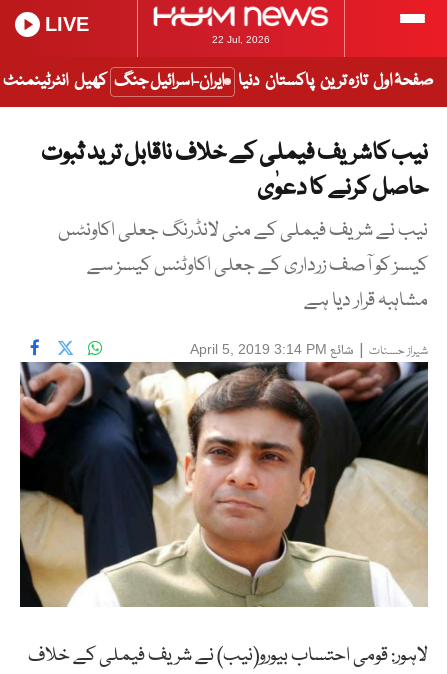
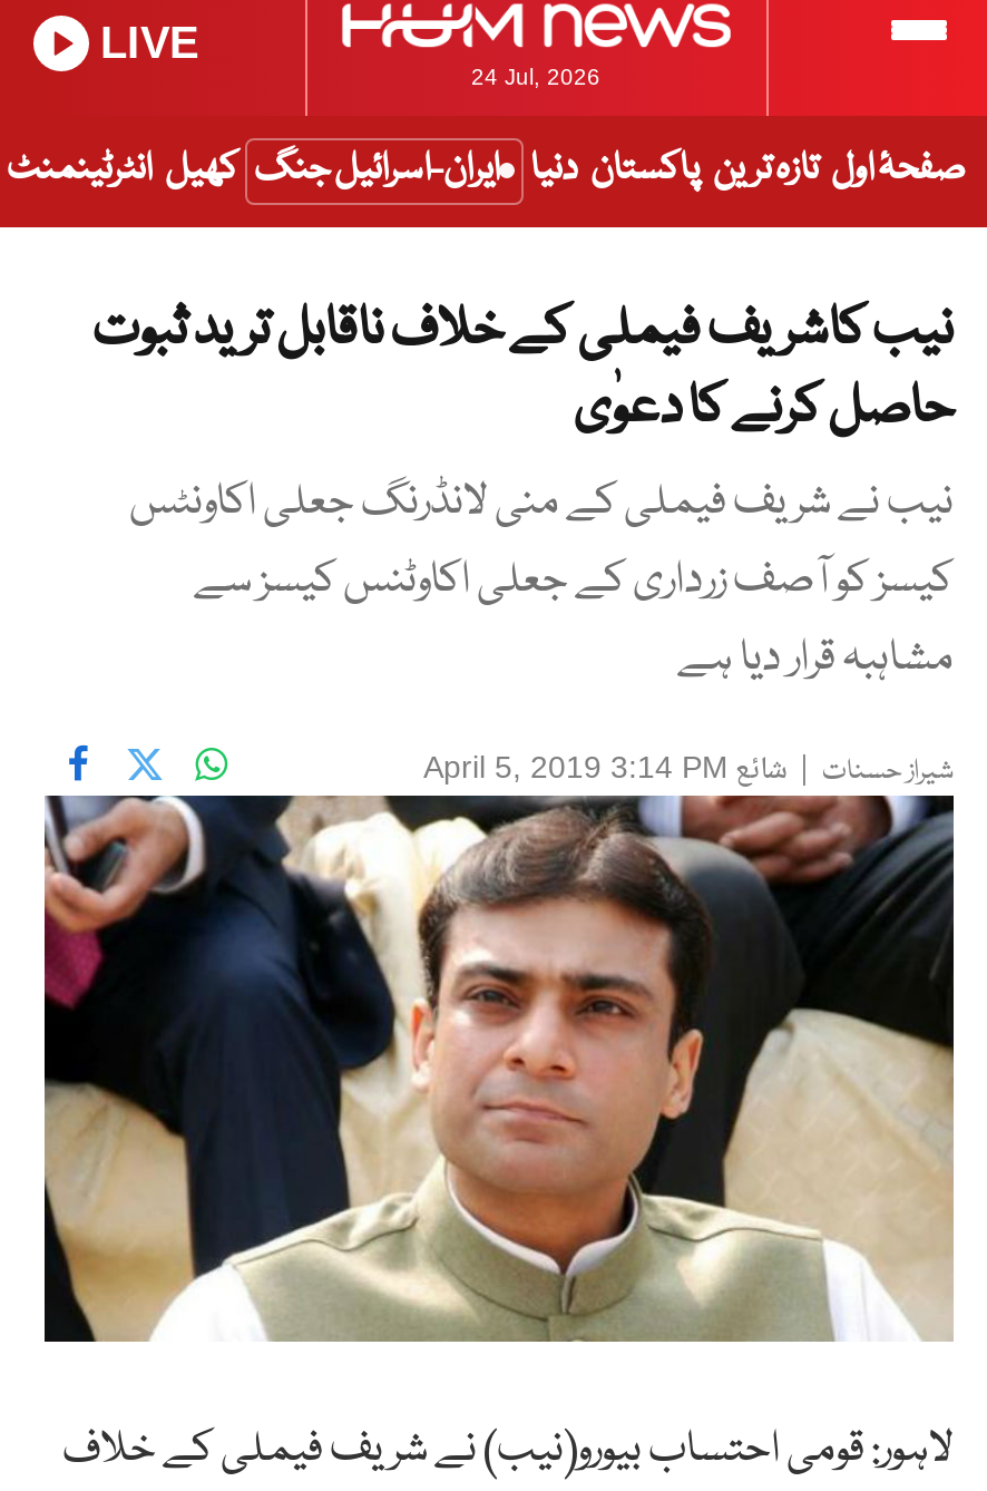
- 22 Jul, 2026
+ 24 Jul, 2026
